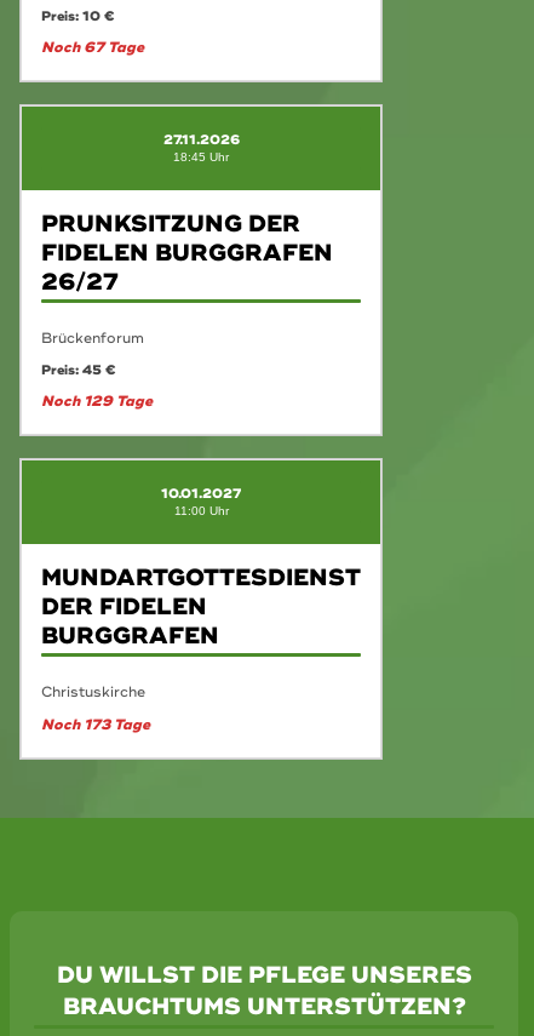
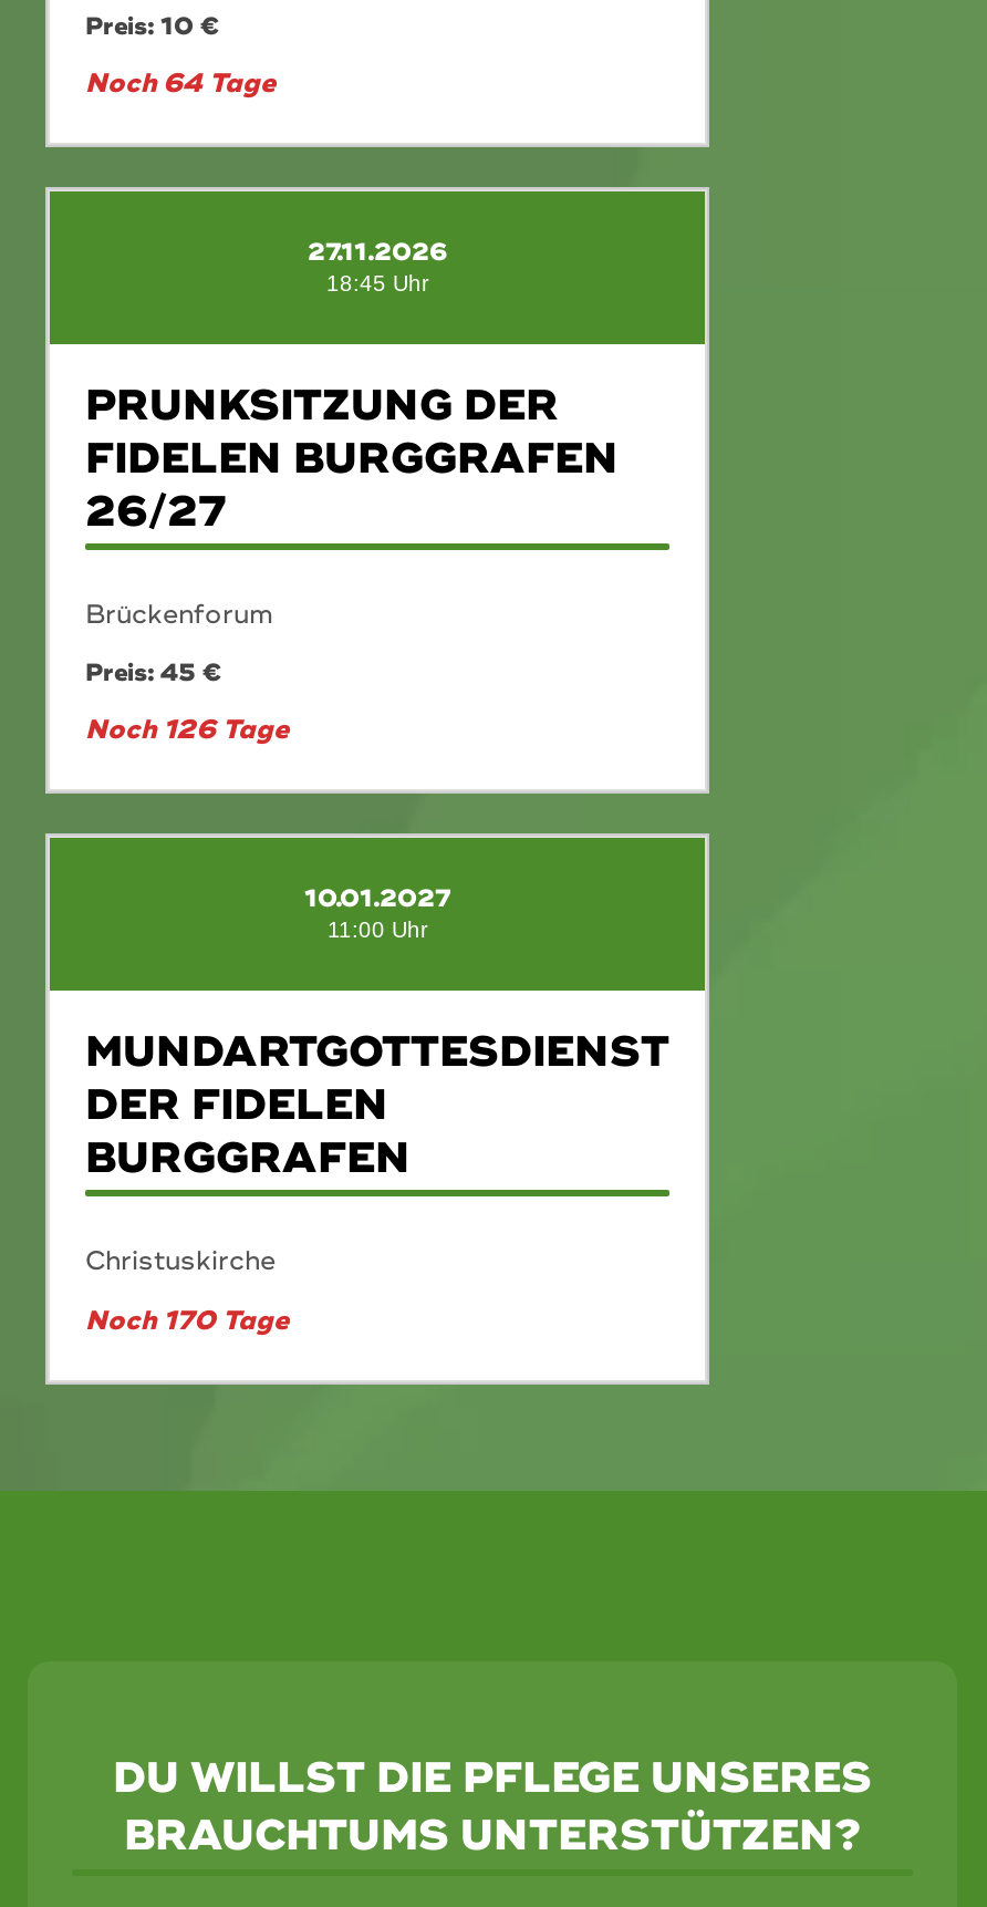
- Noch 67 Tage
+ Noch 64 Tage

- Noch 129 Tage
+ Noch 126 Tage

- Noch 173 Tage
+ Noch 170 Tage
